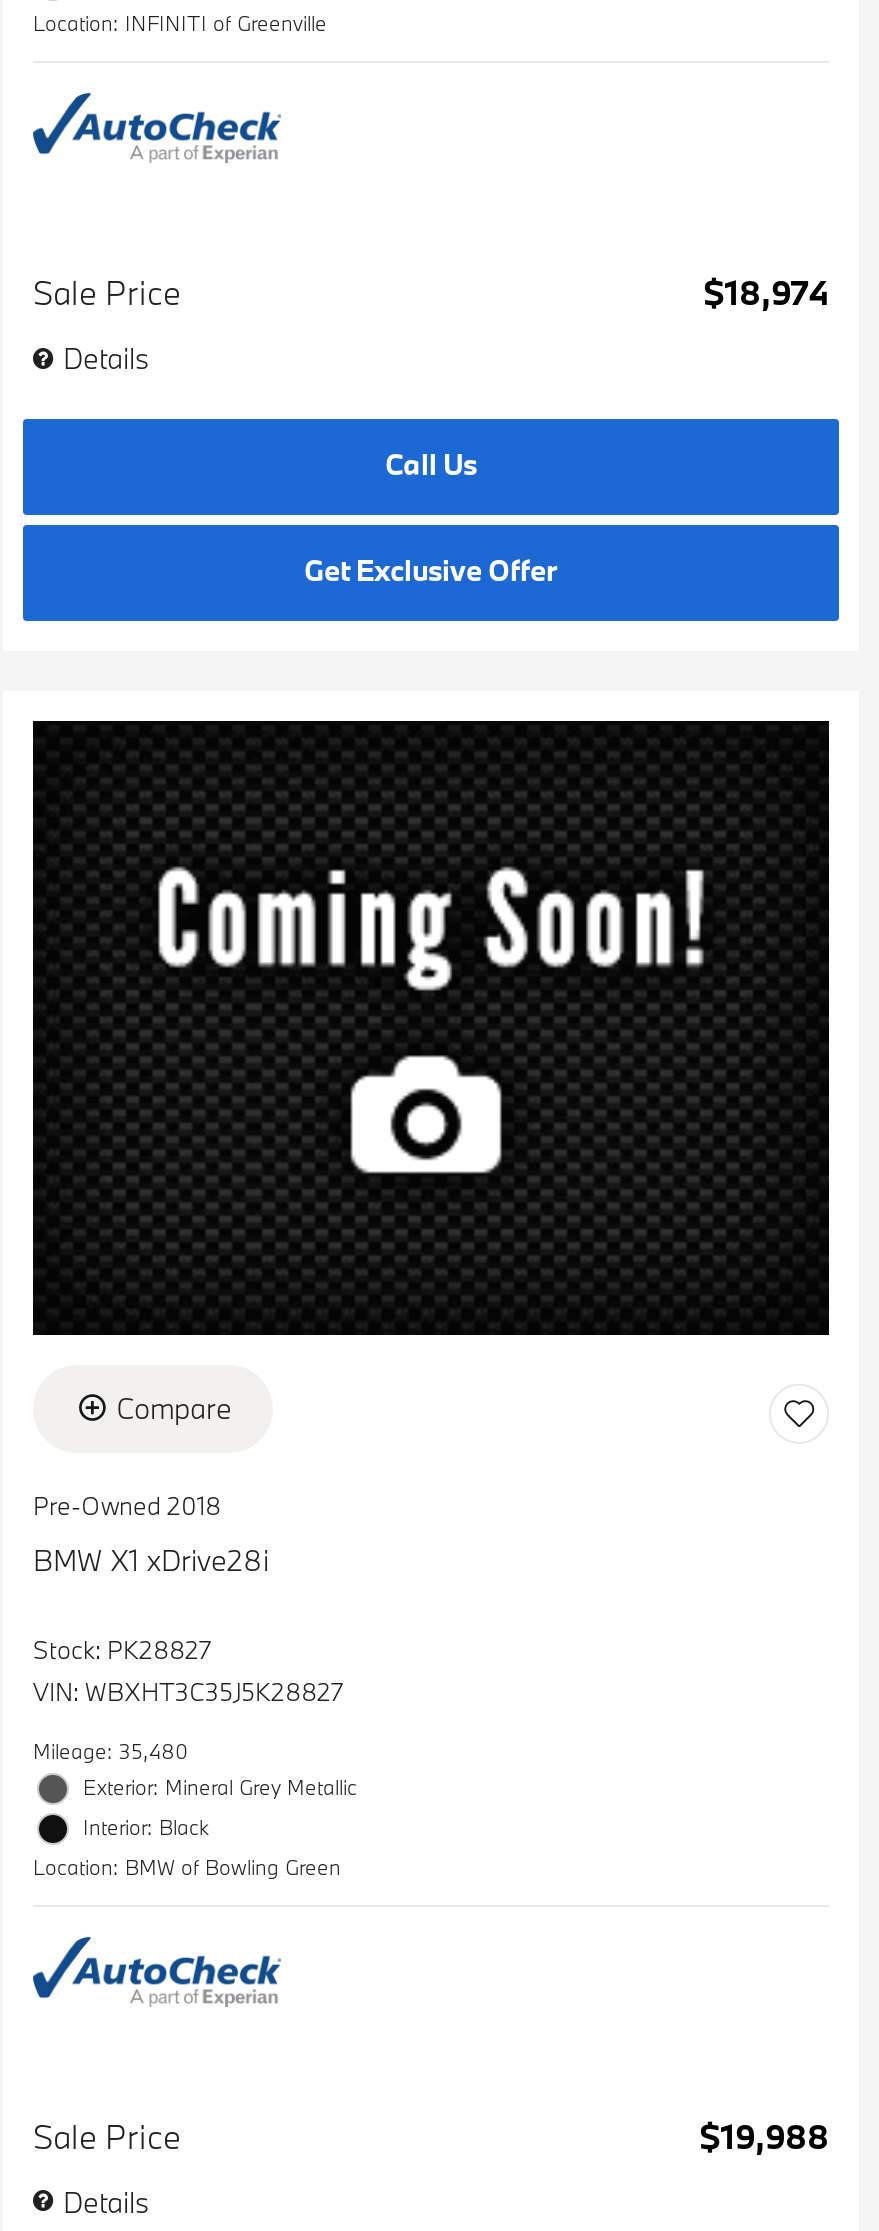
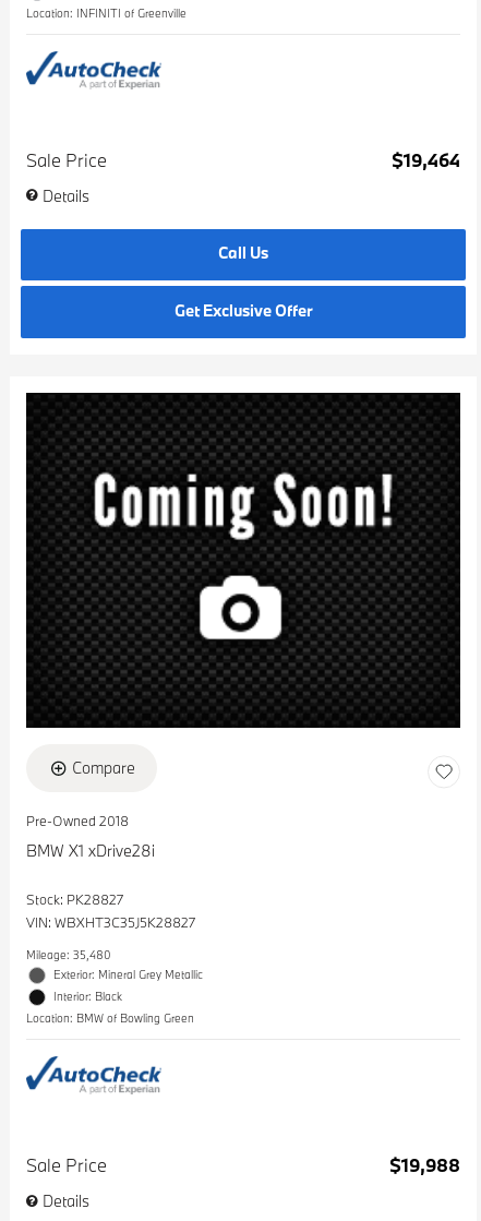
- $18,974
+ $19,464
